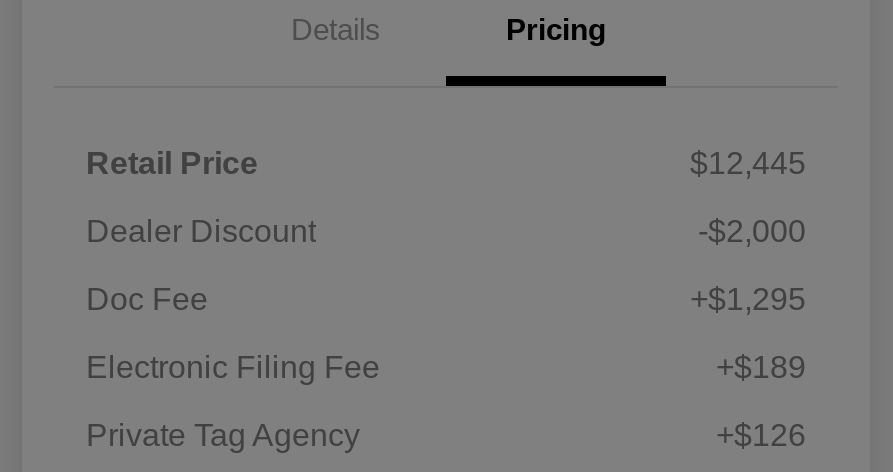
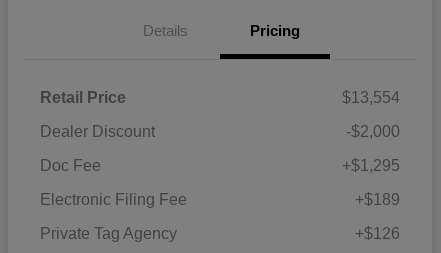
- $12,445
+ $13,554
